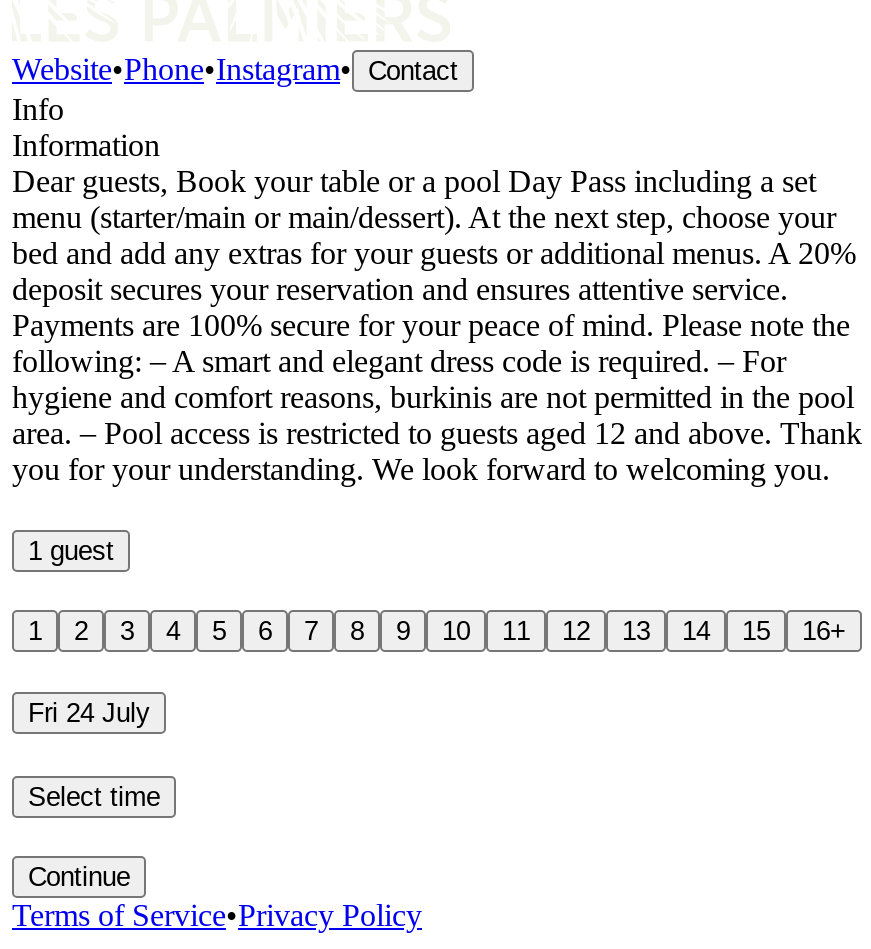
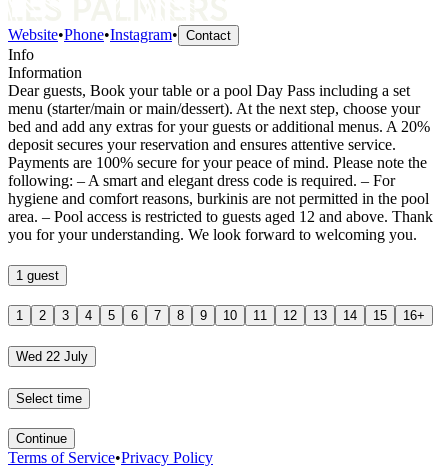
- Fri 24 July
+ Wed 22 July
